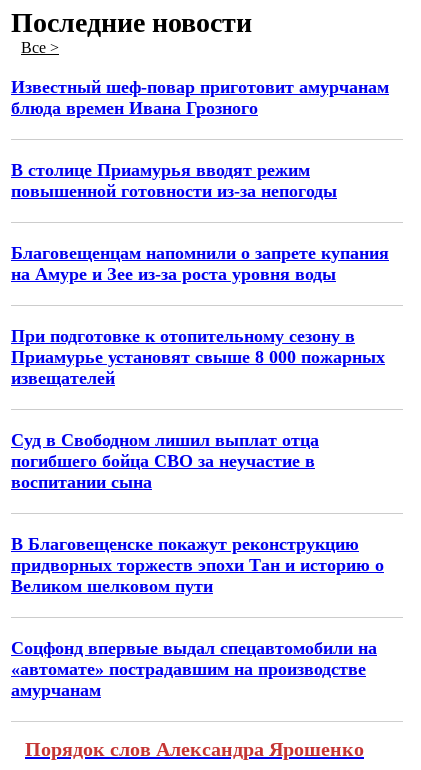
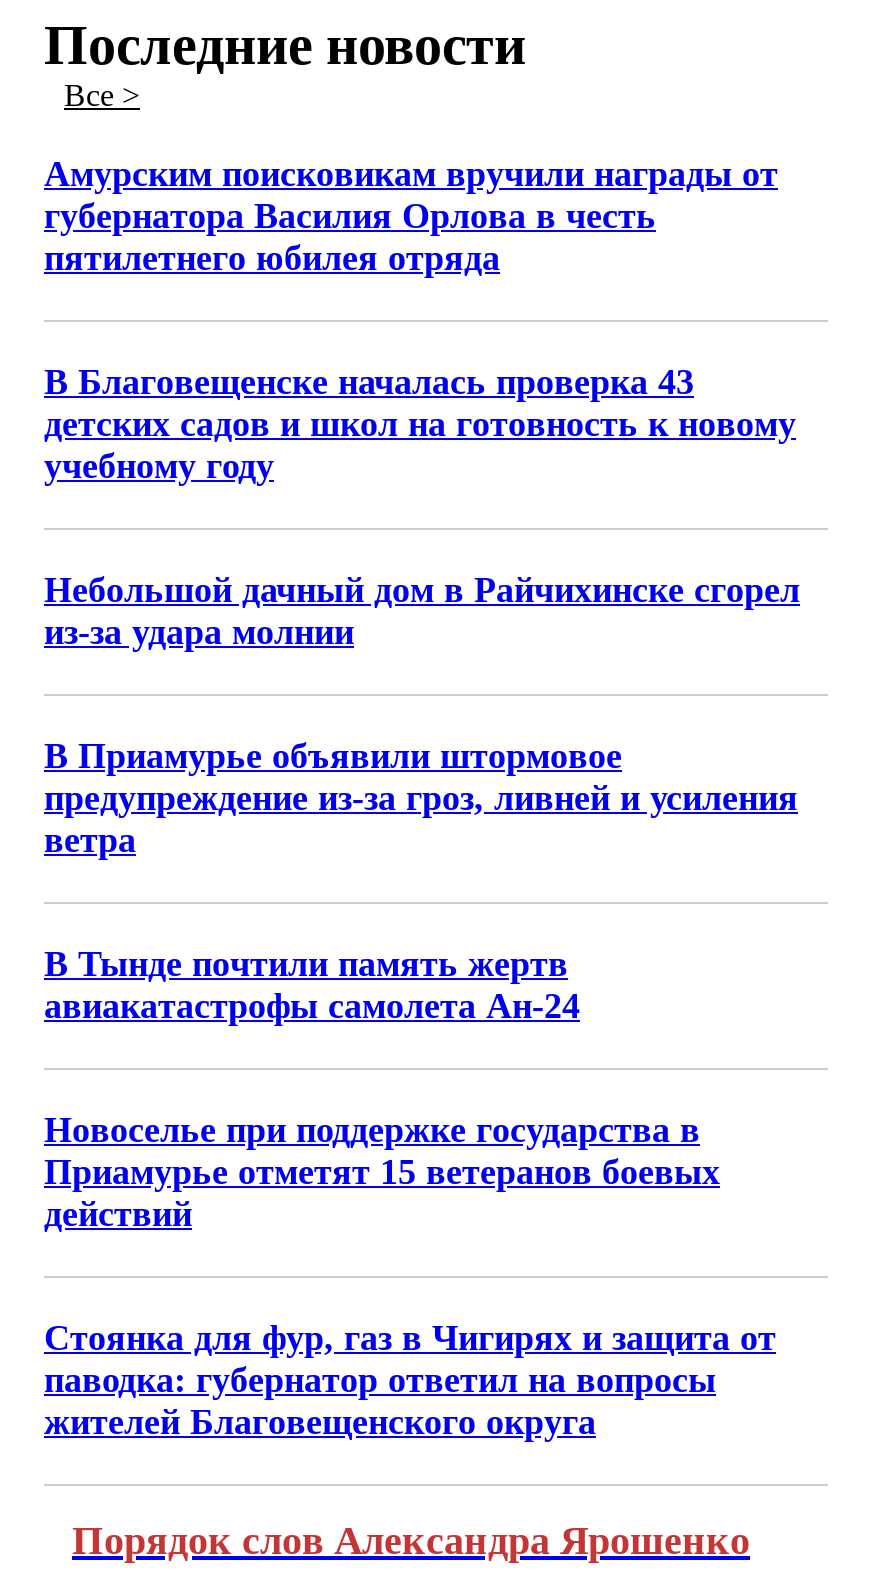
- Известный шеф-повар приготовит амурчанам
- блюда времен Ивана Грозного
+ Амурским поисковикам вручили награды от
+ губернатора Василия Орлова в честь
+ пятилетнего юбилея отряда

- В столице Приамурья вводят режим
- повышенной готовности из-за непогоды
+ В Благовещенске началась проверка 43
+ детских садов и школ на готовность к новому
+ учебному году

- Благовещенцам напомнили о запрете купания
- на Амуре и Зее из-за роста уровня воды
+ Небольшой дачный дом в Райчихинске сгорел
+ из-за удара молнии

- При подготовке к отопительному сезону в
- Приамурье установят свыше 8 000 пожарных
- извещателей
+ В Приамурье объявили штормовое
+ предупреждение из-за гроз, ливней и усиления
+ ветра

- Суд в Свободном лишил выплат отца
- погибшего бойца СВО за неучастие в
- воспитании сына
+ В Тынде почтили память жертв
+ авиакатастрофы самолета Ан-24

- В Благовещенске покажут реконструкцию
- придворных торжеств эпохи Тан и историю о
- Великом шелковом пути
+ Новоселье при поддержке государства в
+ Приамурье отметят 15 ветеранов боевых
+ действий

- Соцфонд впервые выдал спецавтомобили на
- «автомате» пострадавшим на производстве
- амурчанам
+ Стоянка для фур, газ в Чигирях и защита от
+ паводка: губернатор ответил на вопросы
+ жителей Благовещенского округа
